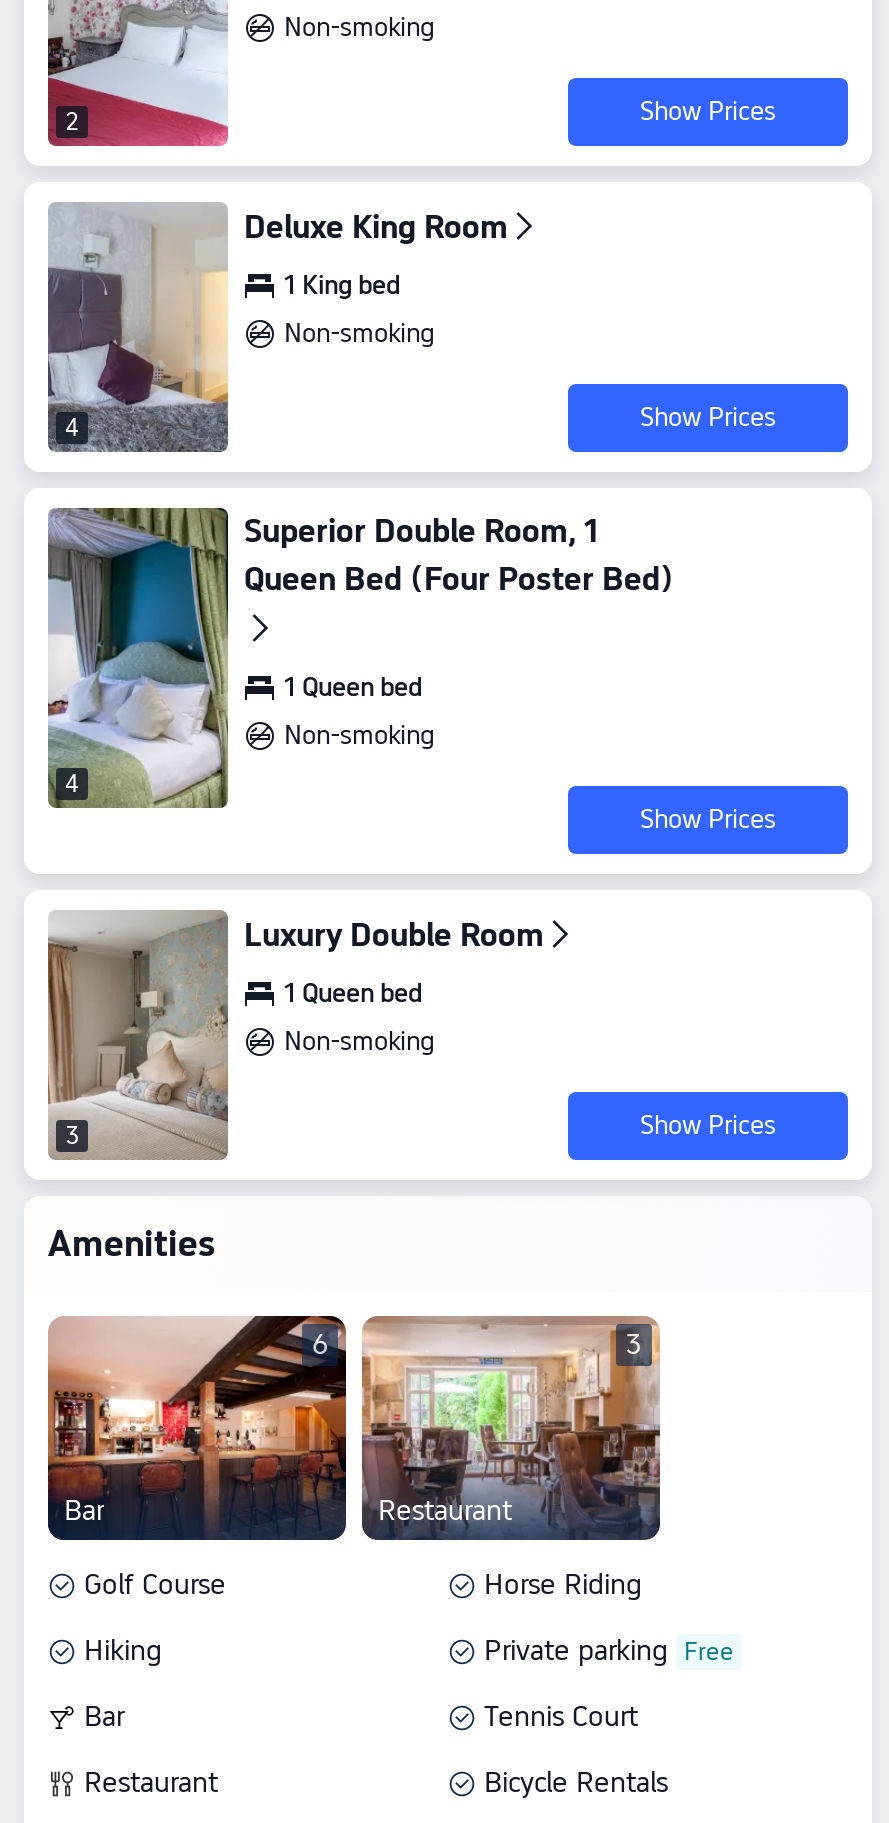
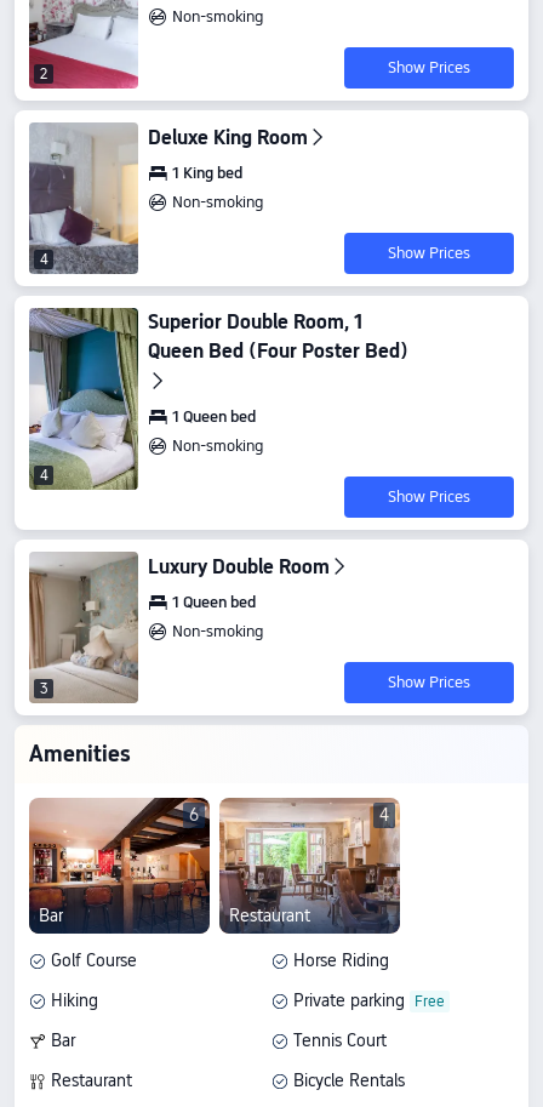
- 3
+ 4
